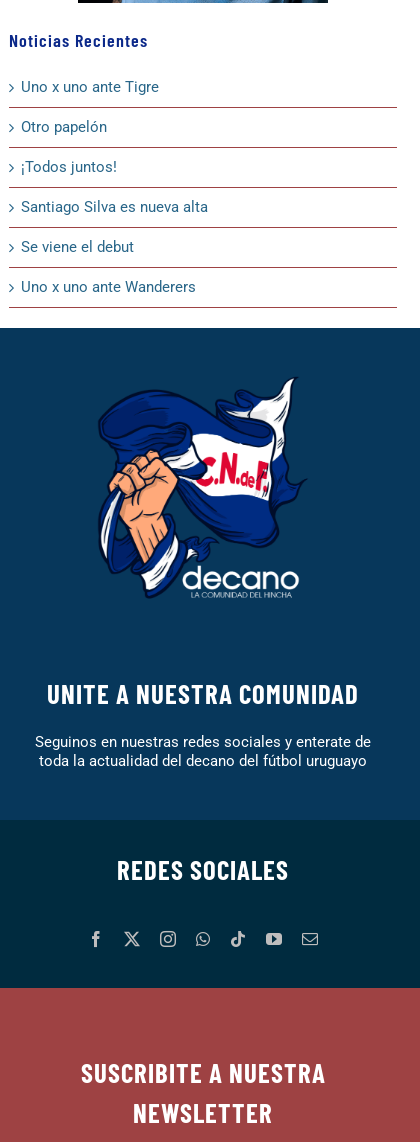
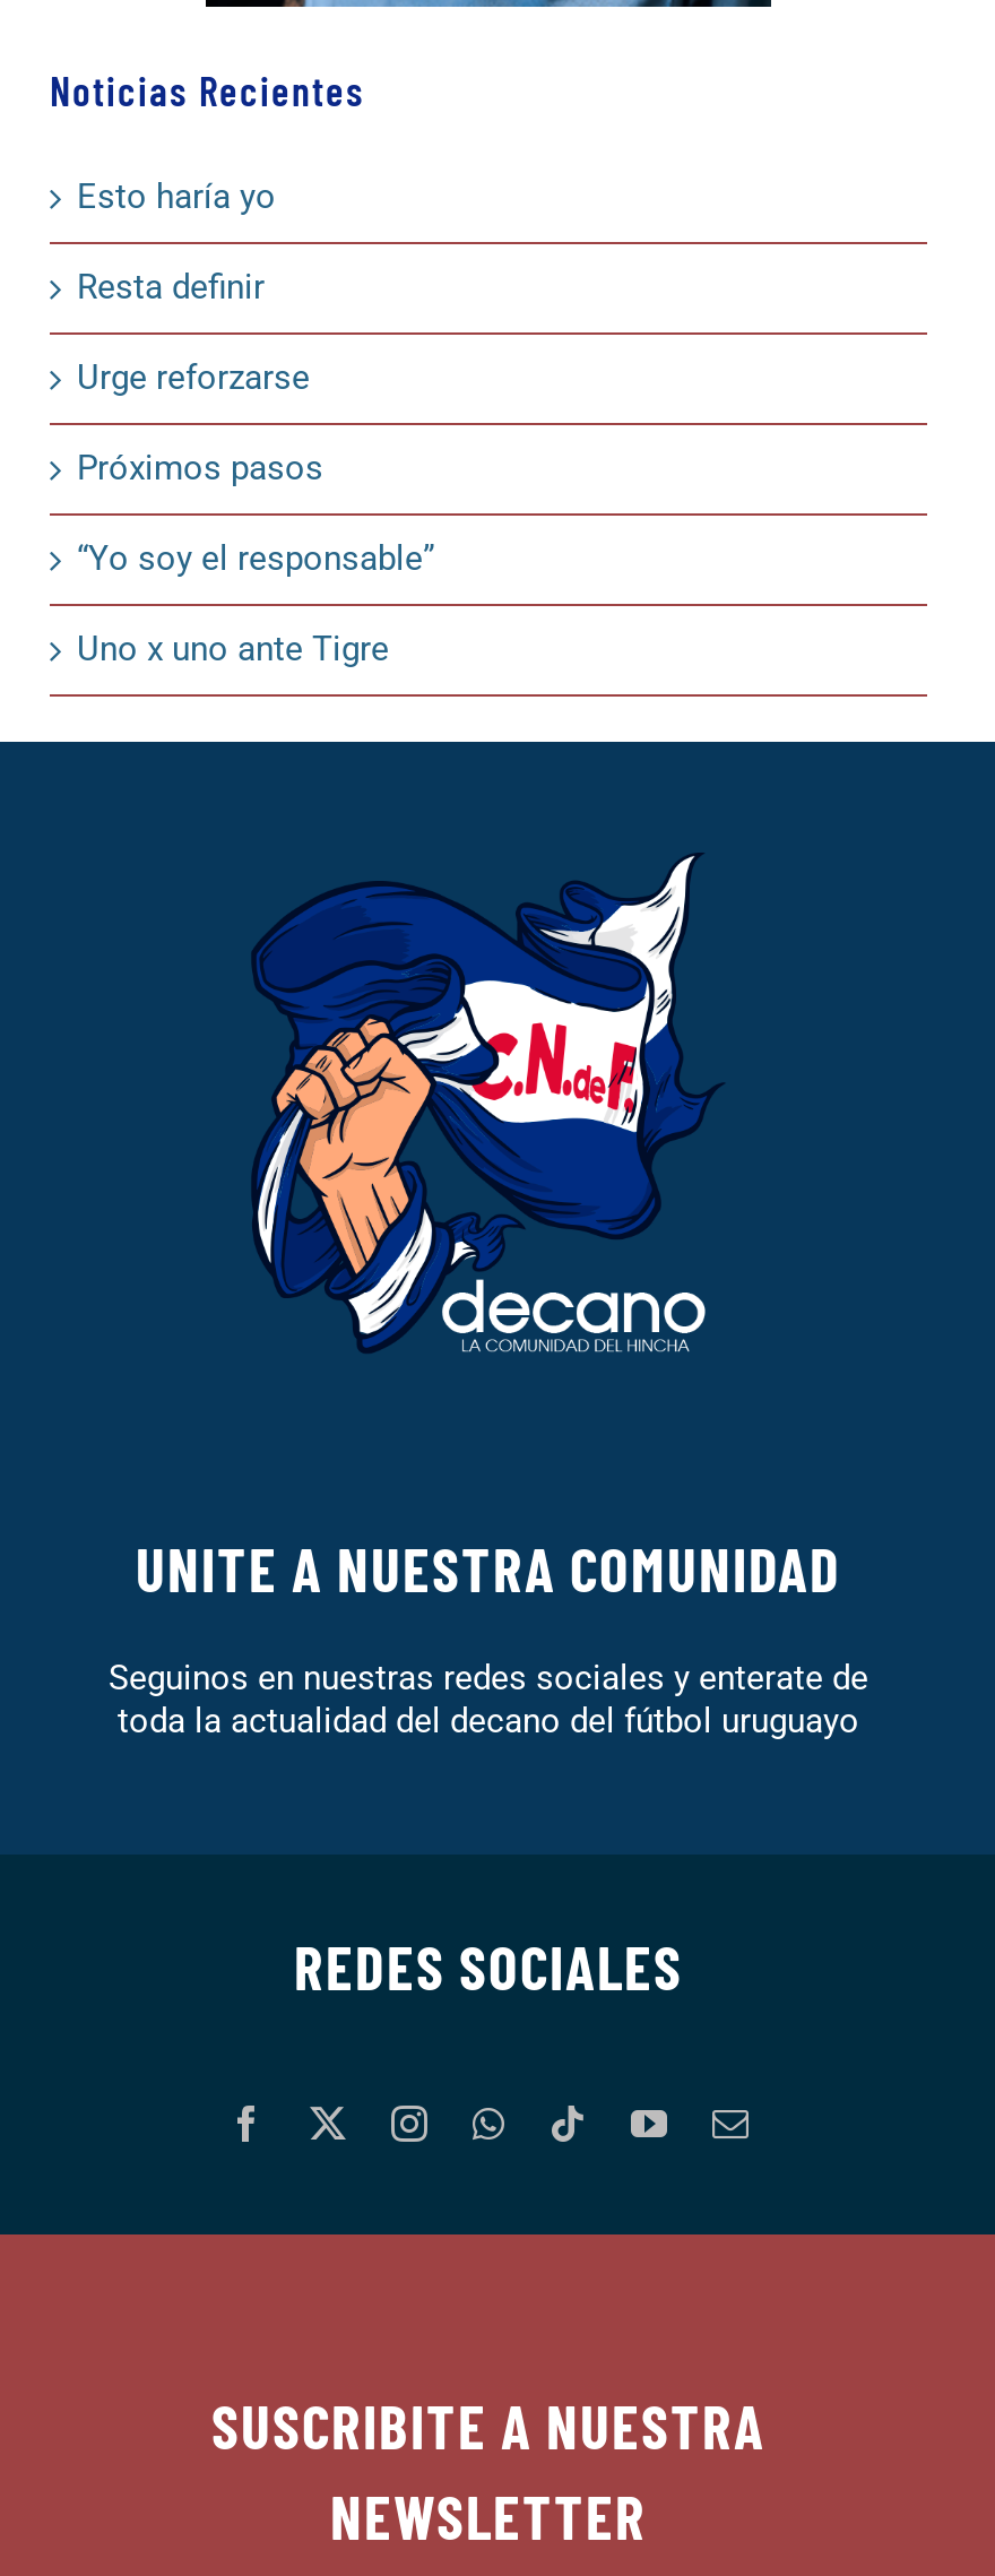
+ Esto haría yo
+ Resta definir
+ Urge reforzarse
+ Próximos pasos
+ “Yo soy el responsable”

moved down: Uno x uno ante Tigre

- Otro papelón
- ¡Todos juntos!
- Santiago Silva es nueva alta
- Se viene el debut
- Uno x uno ante Wanderers
